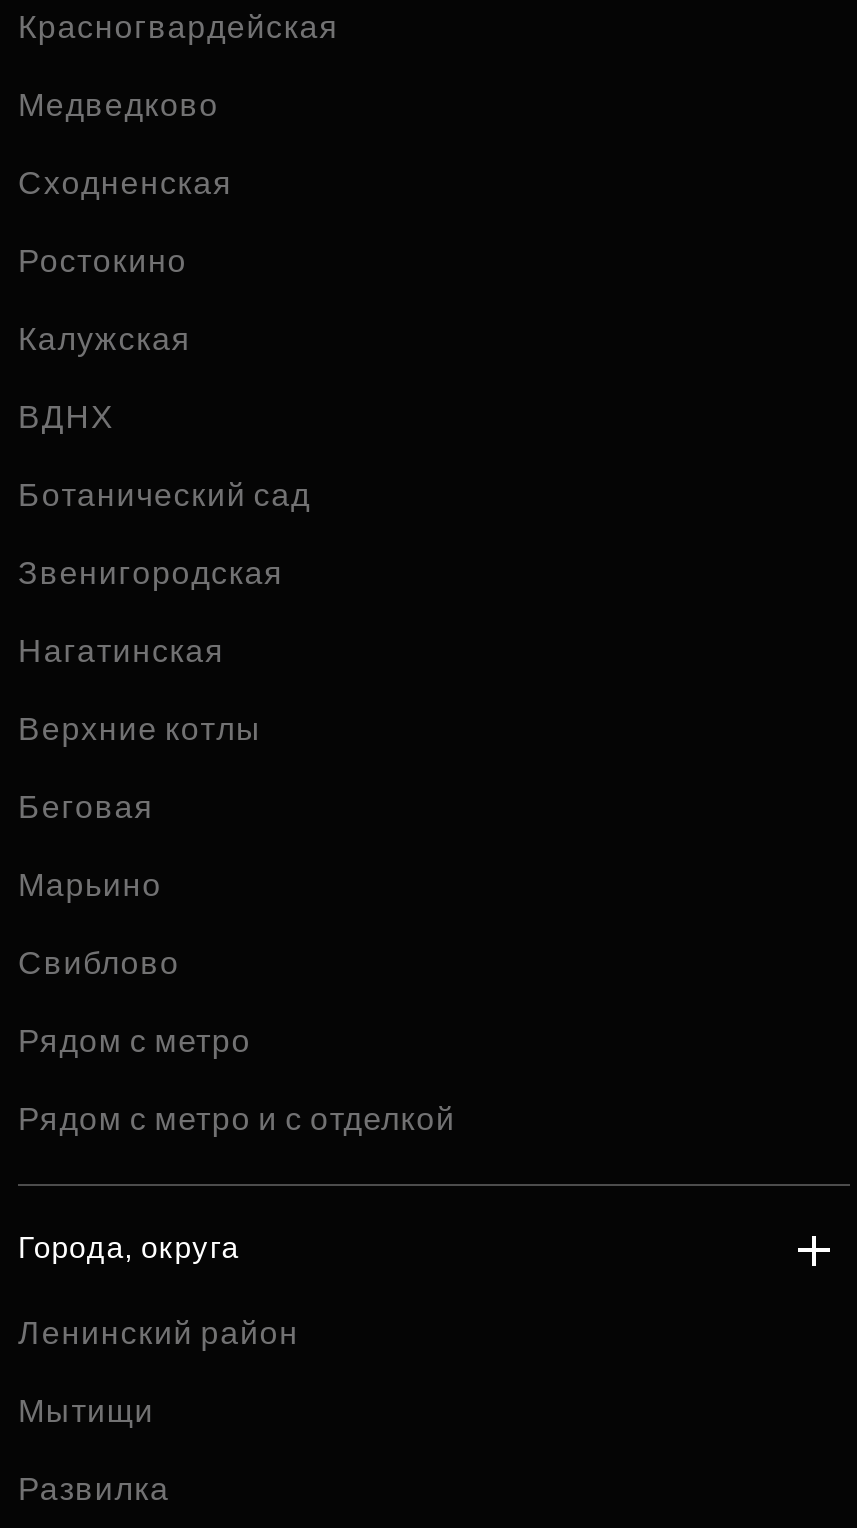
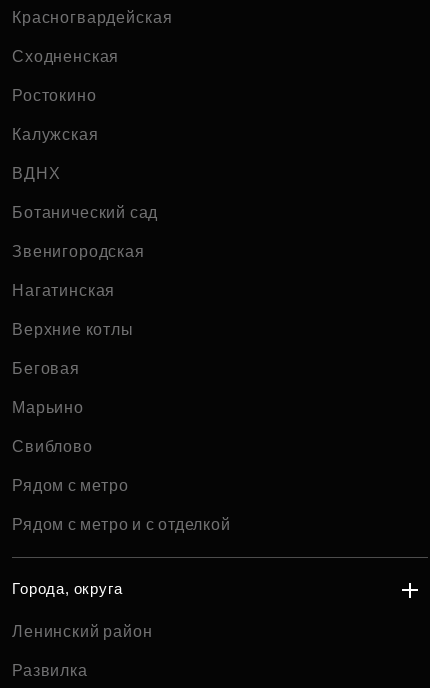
- Медведково

- Мытищи
